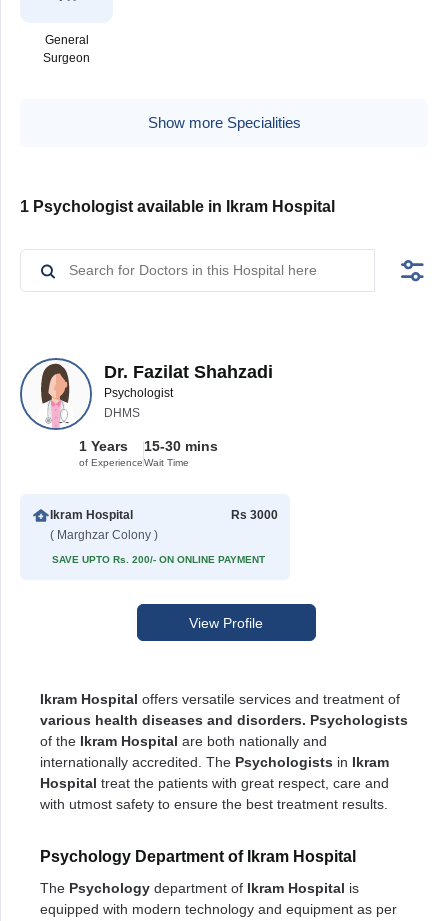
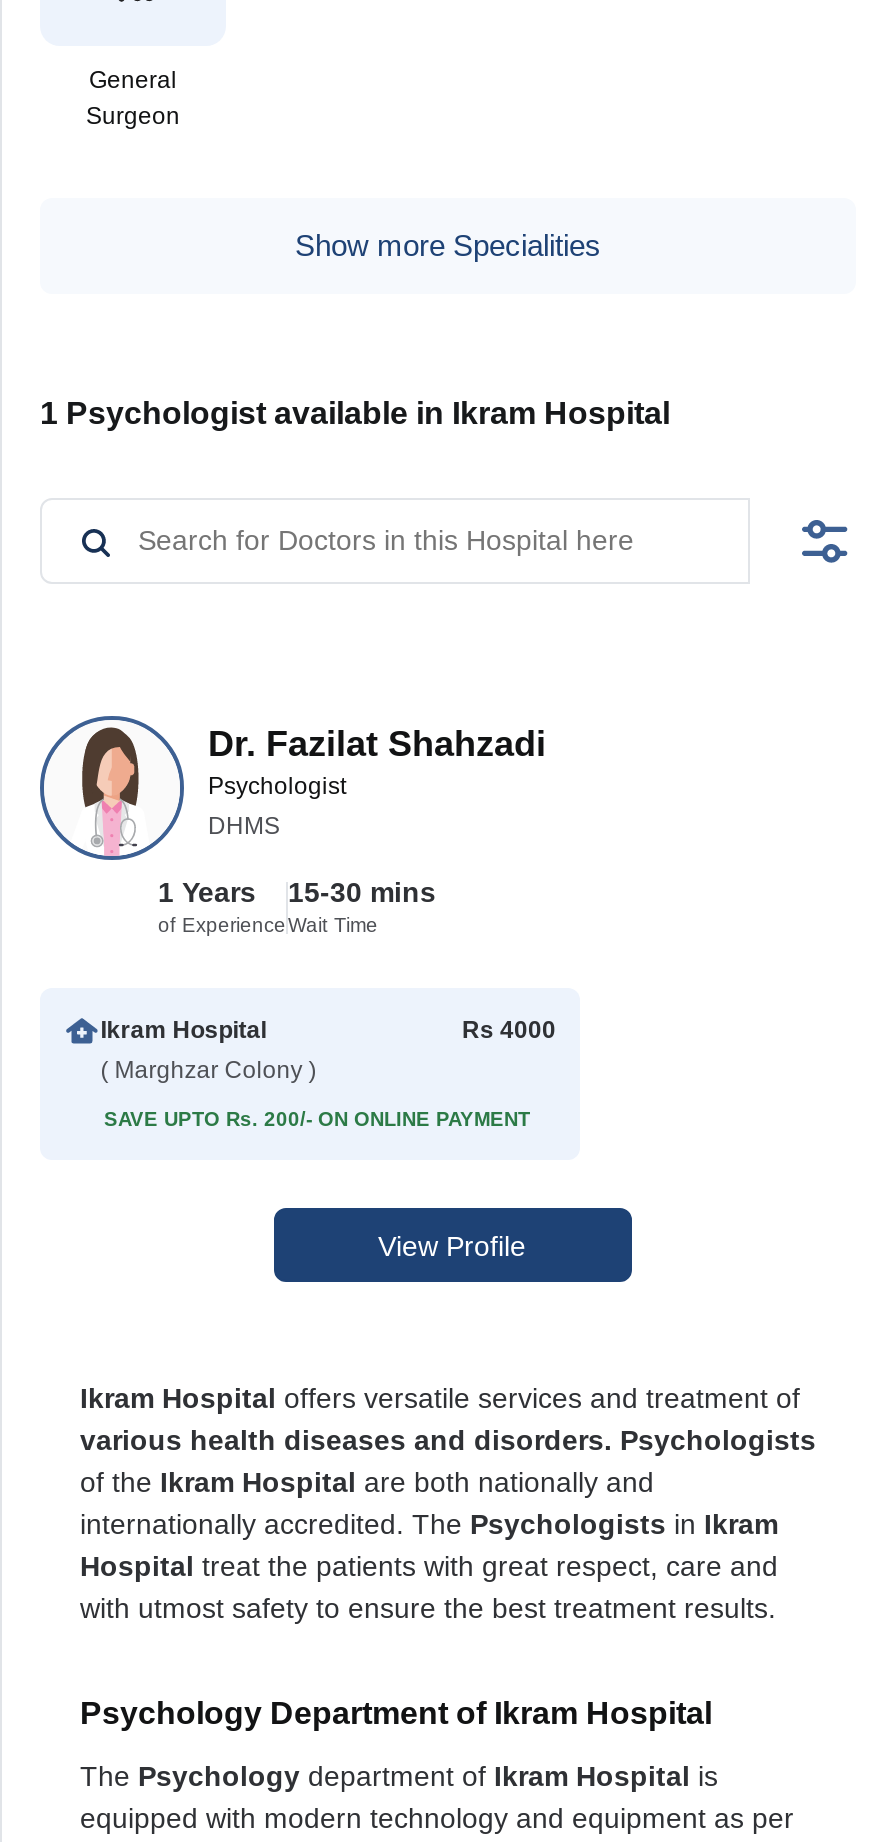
- Rs 3000
+ Rs 4000
